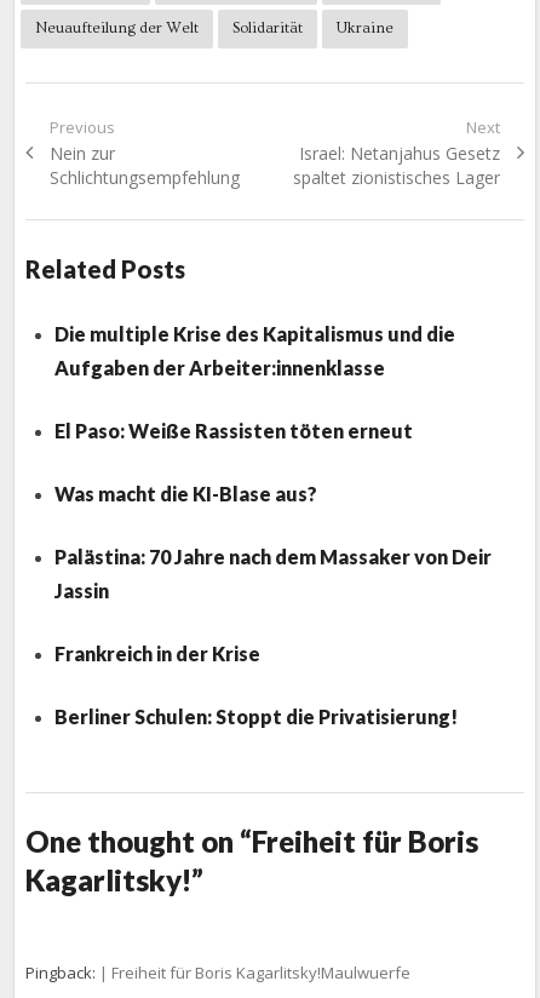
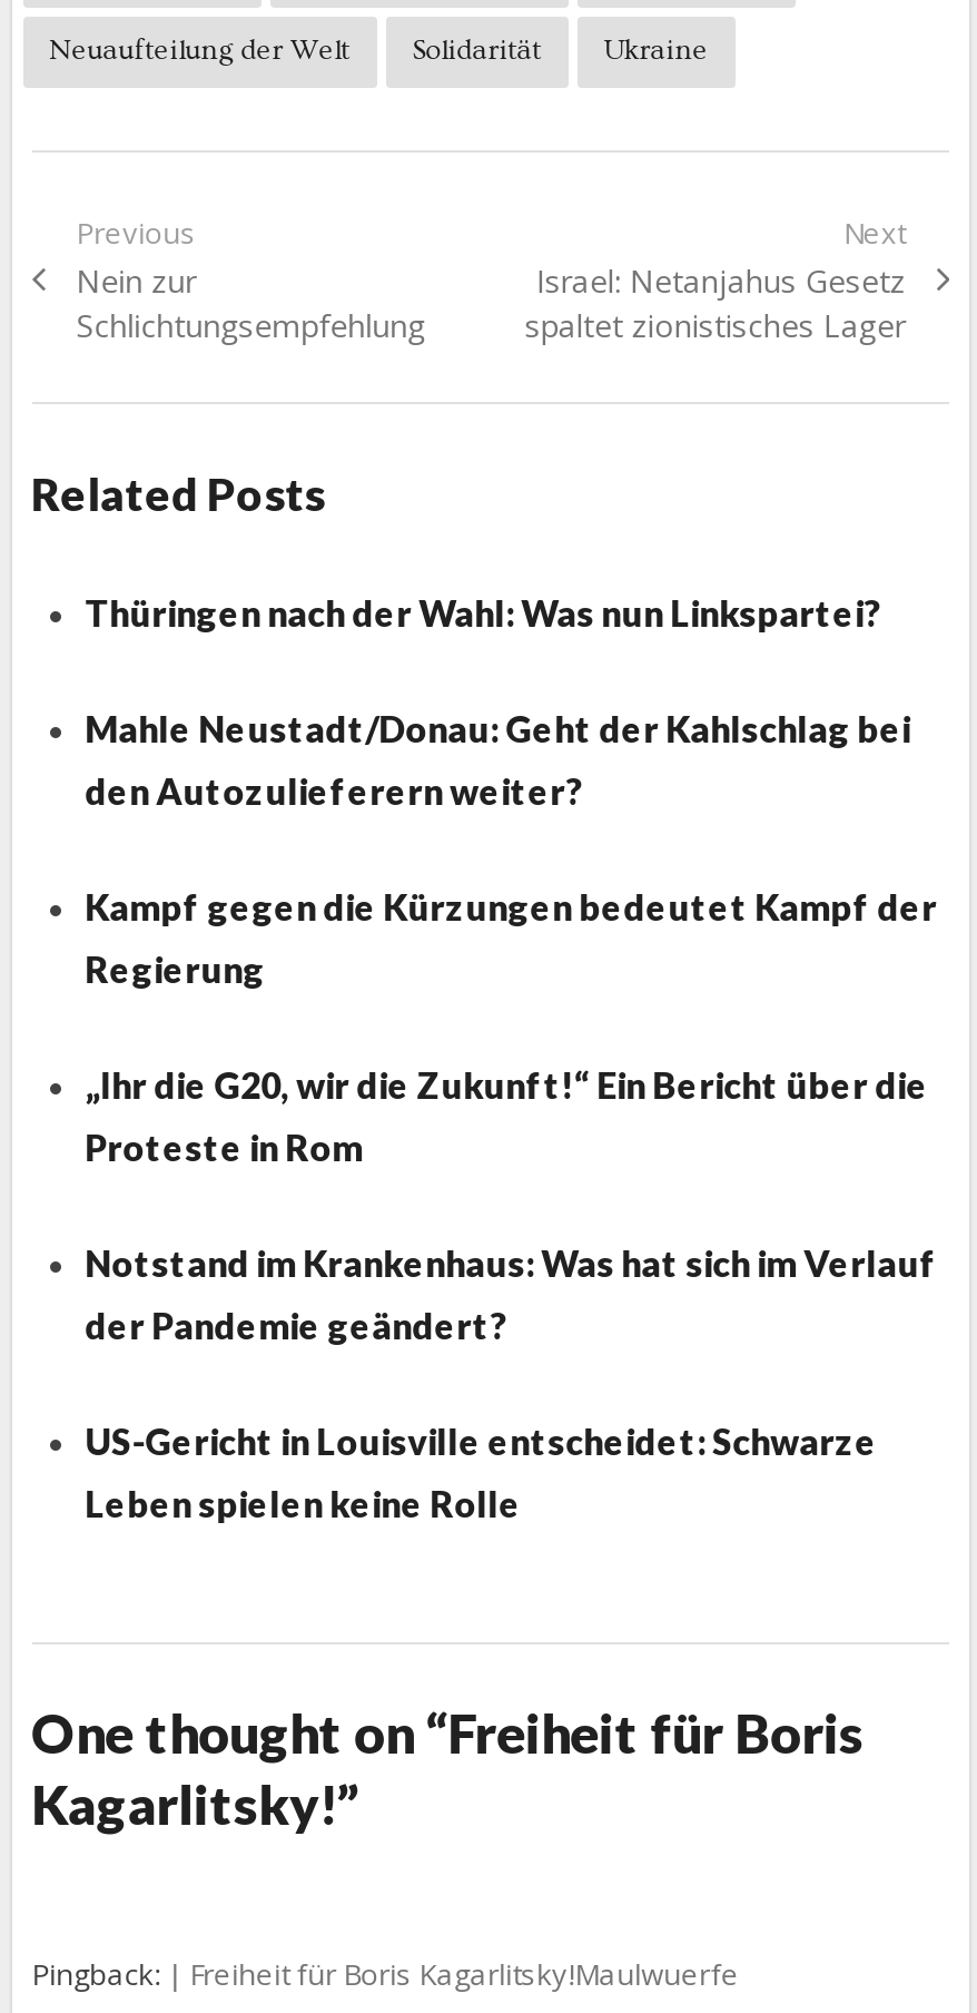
- Die multiple Krise des Kapitalismus und die
- Aufgaben der Arbeiter:innenklasse
- El Paso: Weiße Rassisten töten erneut
- Was macht die KI-Blase aus?
- Palästina: 70 Jahre nach dem Massaker von Deir
- Jassin
- Frankreich in der Krise
- Berliner Schulen: Stoppt die Privatisierung!
+ Thüringen nach der Wahl: Was nun Linkspartei?
+ Mahle Neustadt/Donau: Geht der Kahlschlag bei
+ den Autozulieferern weiter?
+ Kampf gegen die Kürzungen bedeutet Kampf der
+ Regierung
+ „Ihr die G20, wir die Zukunft!“ Ein Bericht über die
+ Proteste in Rom
+ Notstand im Krankenhaus: Was hat sich im Verlauf
+ der Pandemie geändert?
+ US-Gericht in Louisville entscheidet: Schwarze
+ Leben spielen keine Rolle
